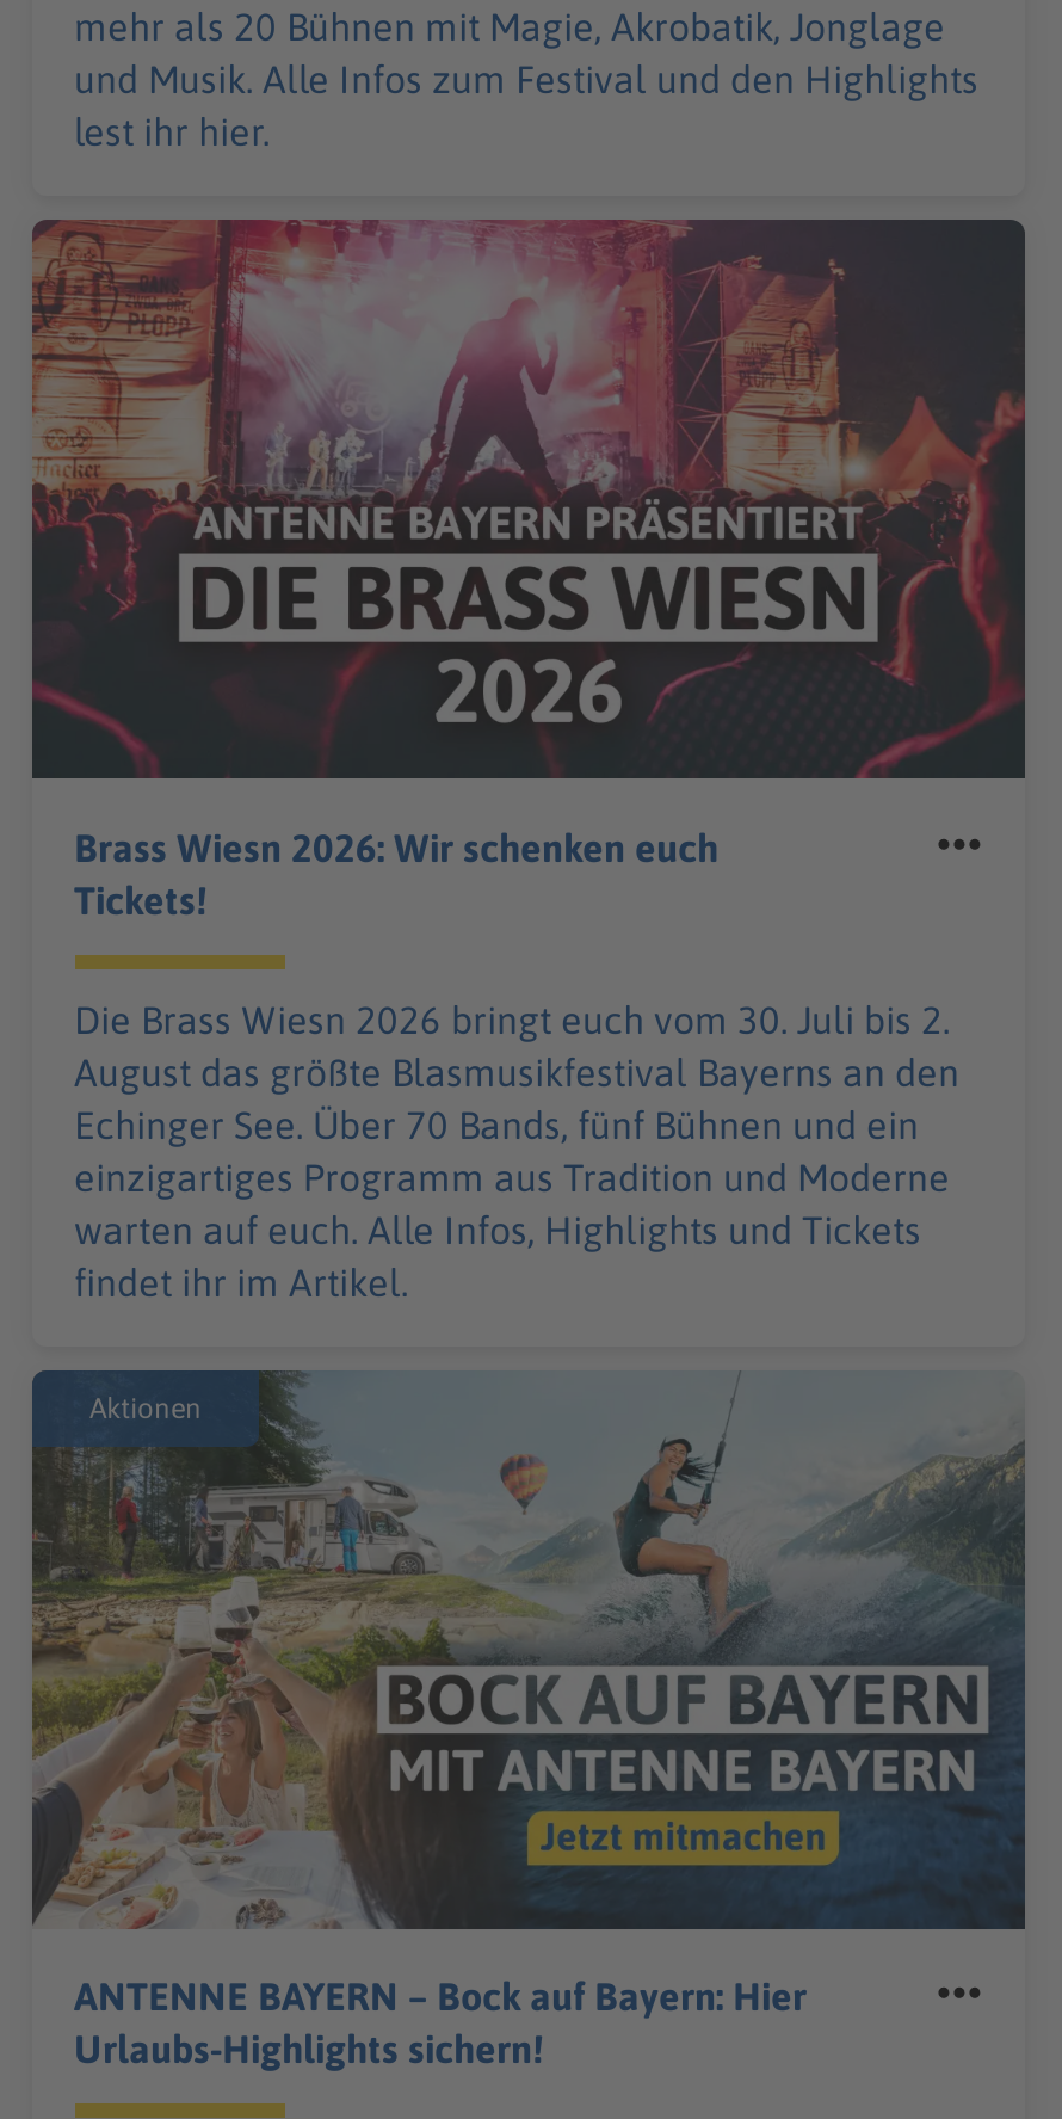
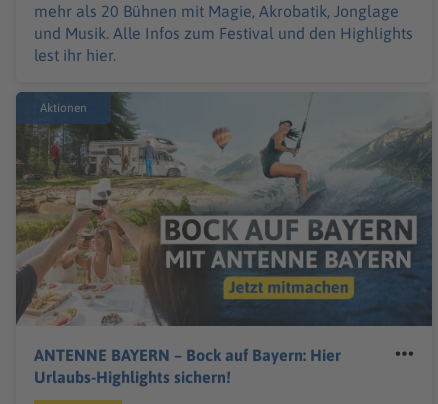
- [image]
- Brass Wiesn 2026: Wir schenken euch
- Tickets!
- Die Brass Wiesn 2026 bringt euch vom 30. Juli bis 2.
- August das größte Blasmusikfestival Bayerns an den
- Echinger See. Über 70 Bands, fünf Bühnen und ein
- einzigartiges Programm aus Tradition und Moderne
- warten auf euch. Alle Infos, Highlights und Tickets
- findet ihr im Artikel.
